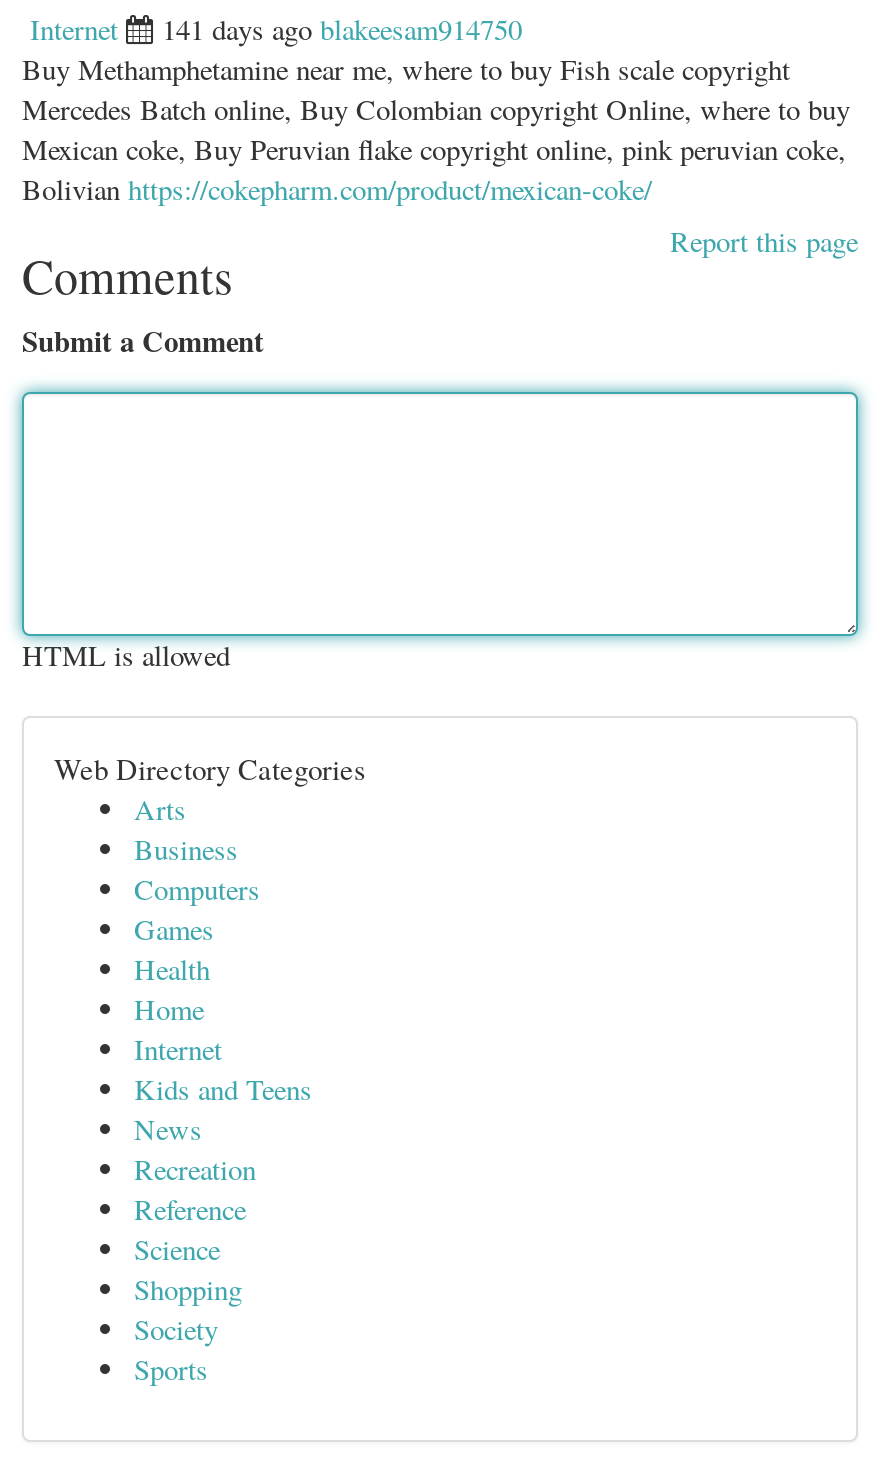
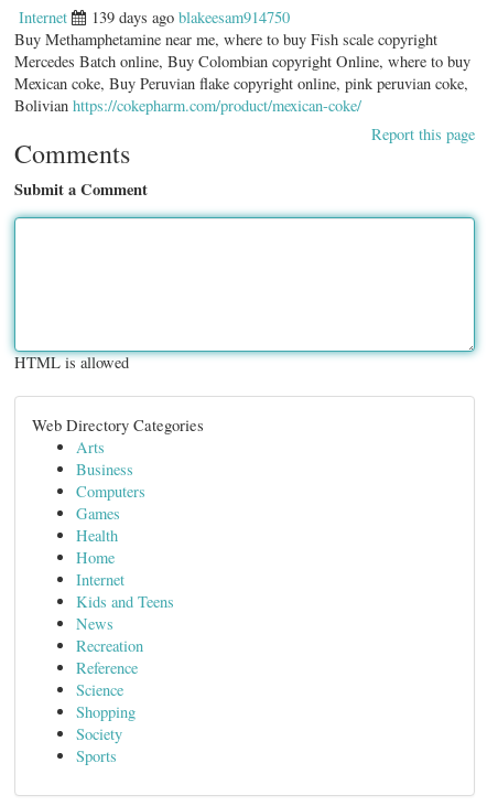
- 141 days ago blakeesam914750
+ 139 days ago blakeesam914750
